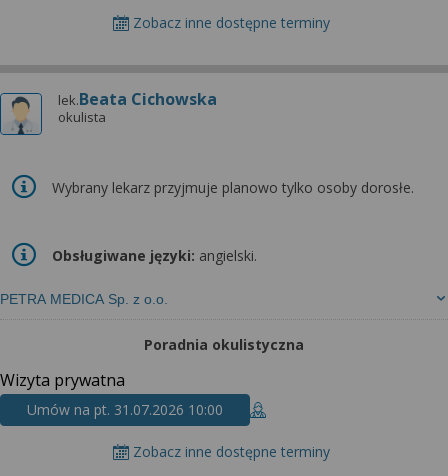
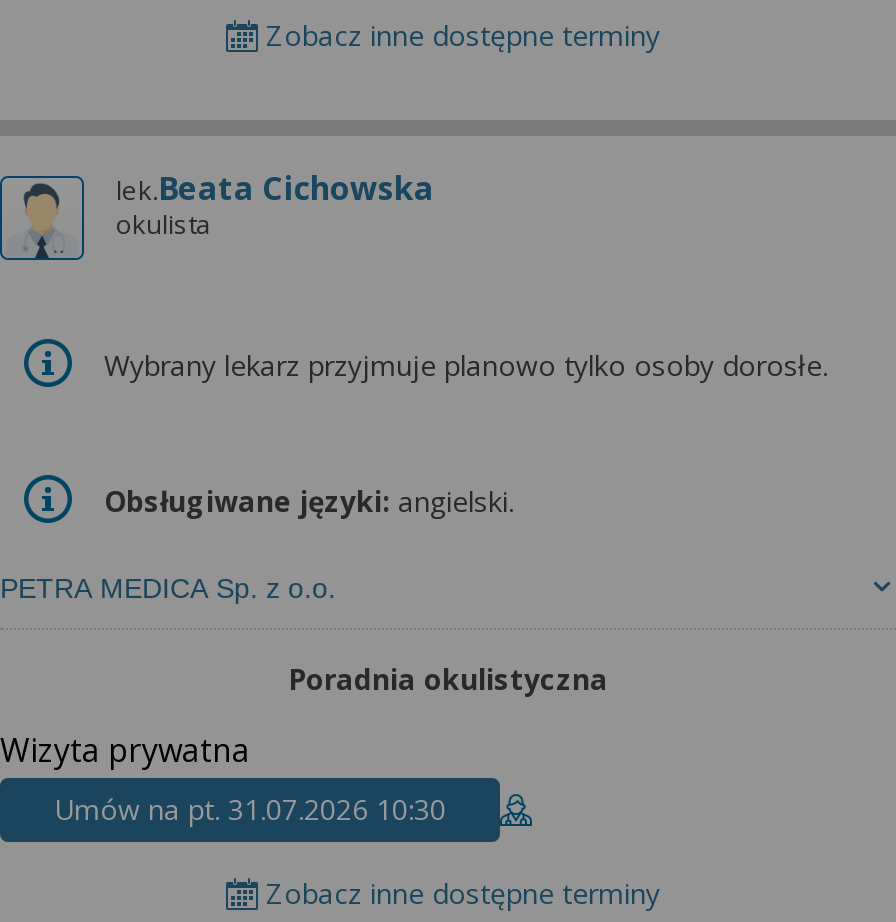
- Umów na pt. 31.07.2026 10:00
+ Umów na pt. 31.07.2026 10:30
